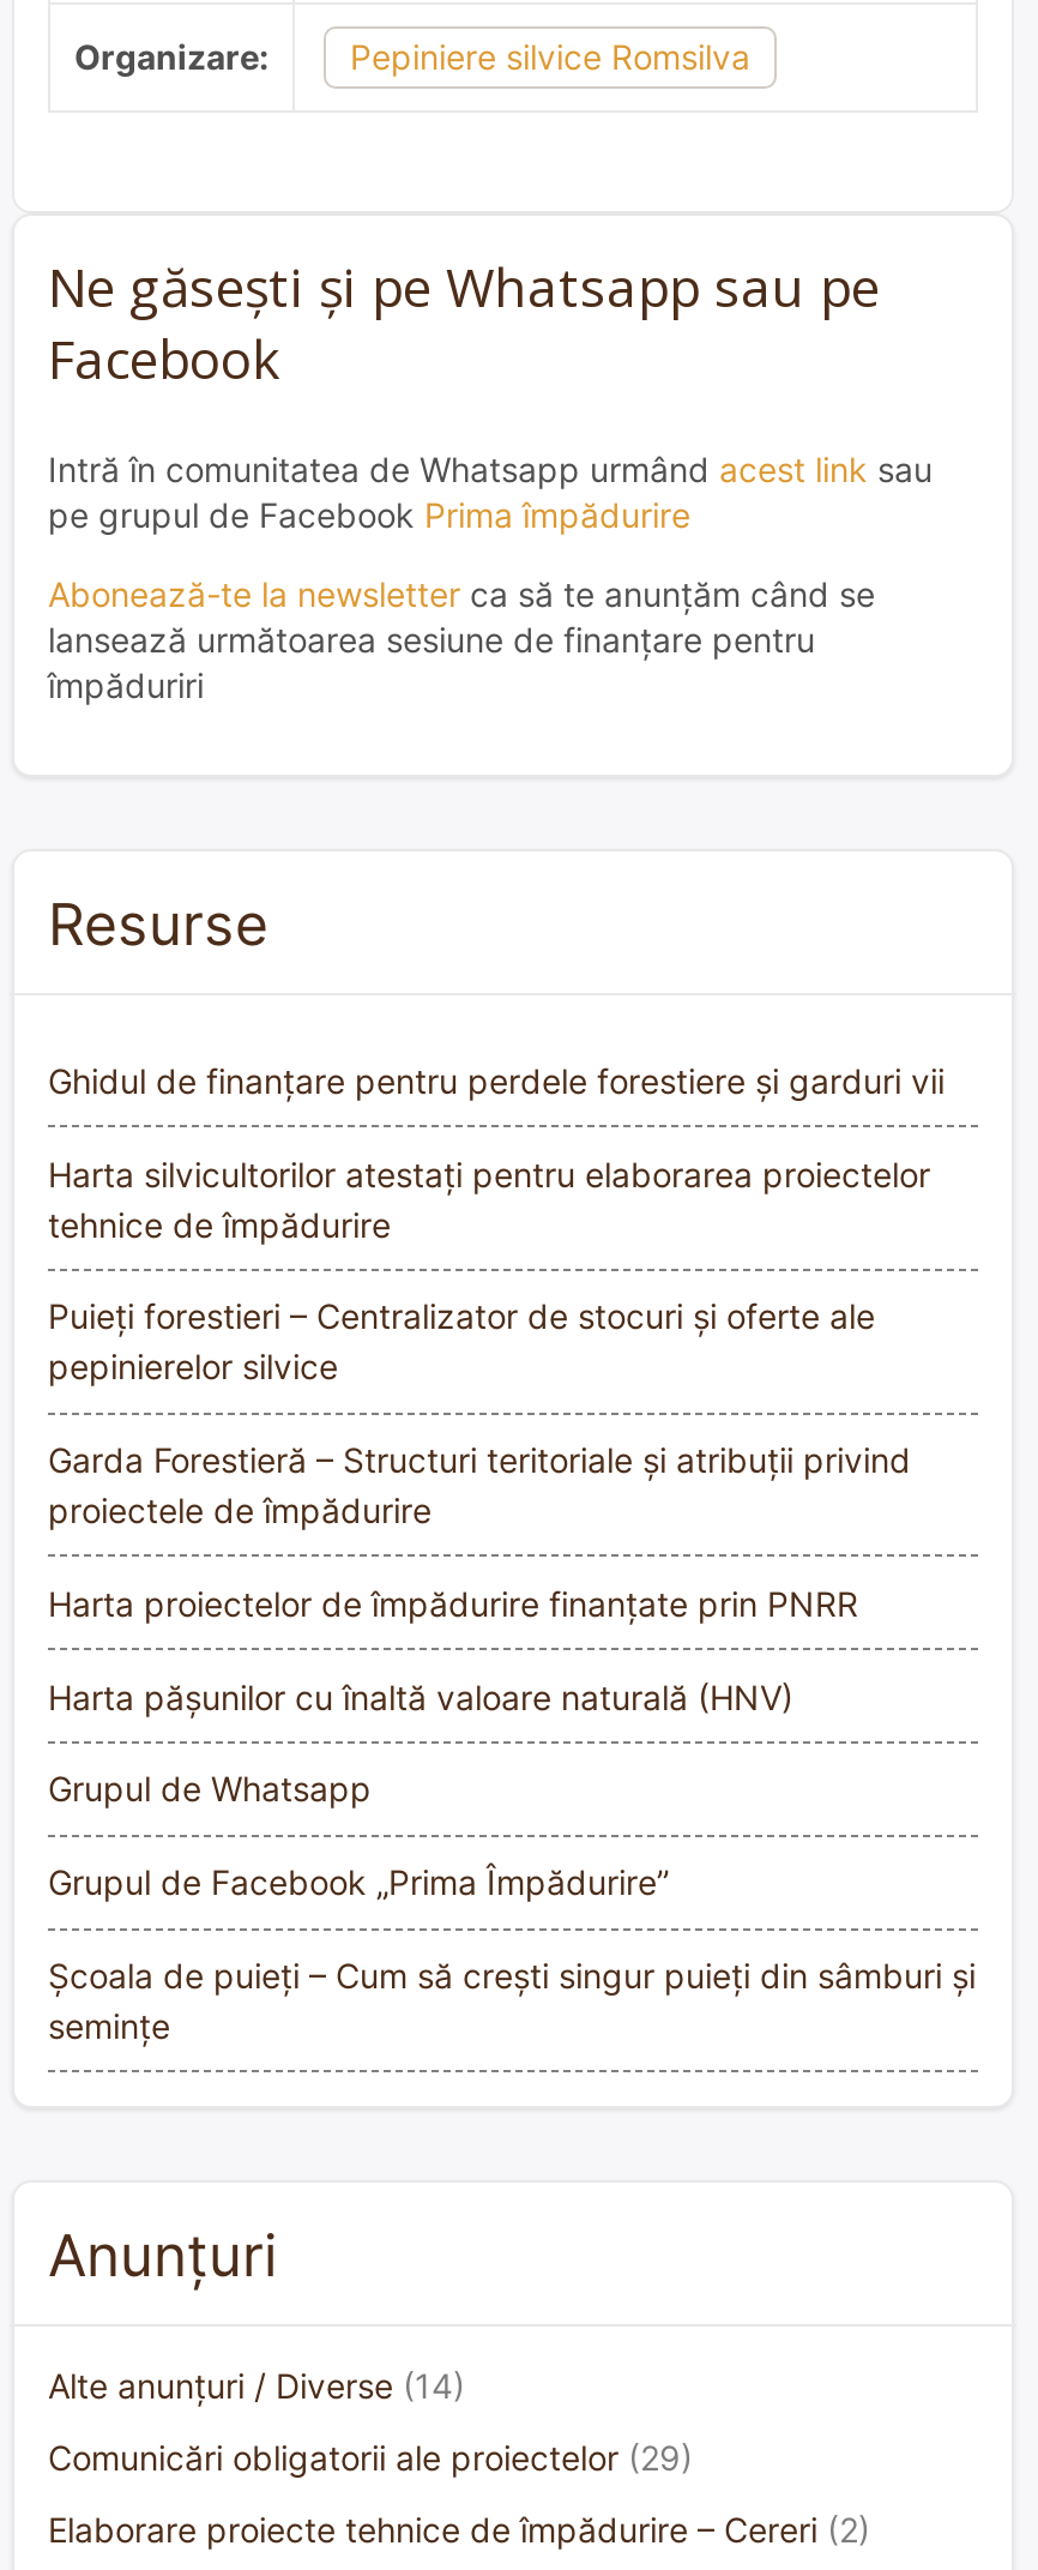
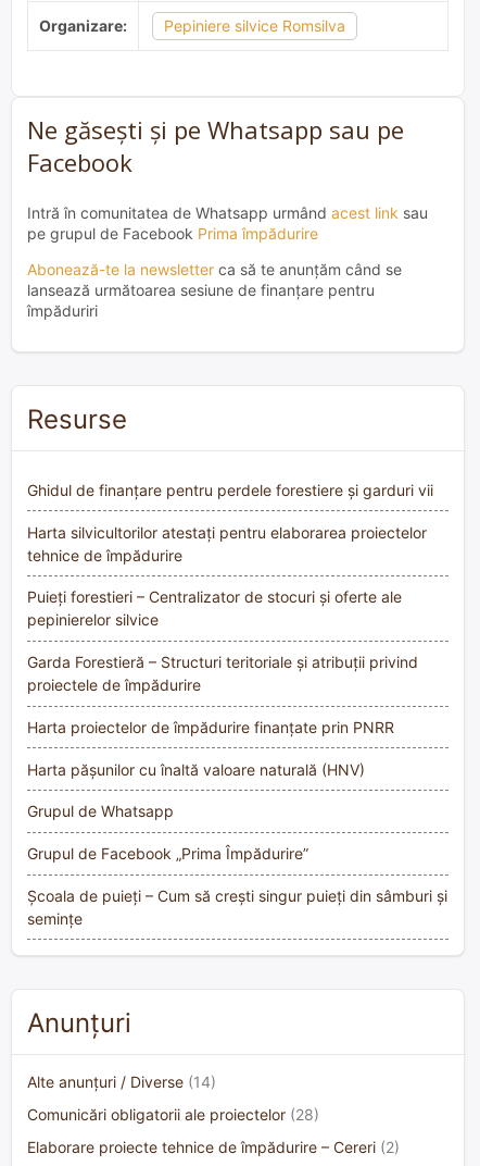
- Comunicări obligatorii ale proiectelor (29)
+ Comunicări obligatorii ale proiectelor (28)
